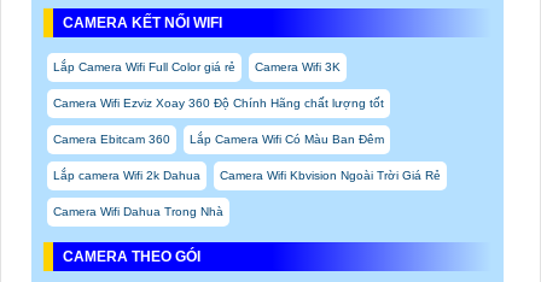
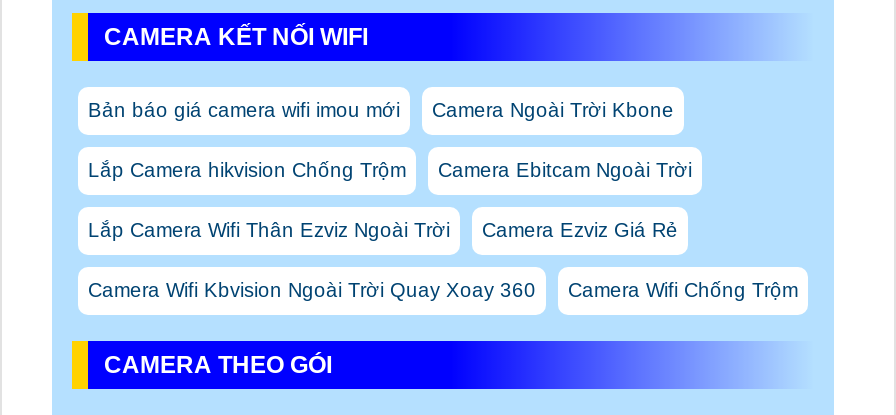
- Lắp Camera Wifi Full Color giá rẻ
- Camera Wifi 3K
- Camera Wifi Ezviz Xoay 360 Độ Chính Hãng chất lượng tốt
- Camera Ebitcam 360
- Lắp Camera Wifi Có Màu Ban Đêm
- Lắp camera Wifi 2k Dahua
- Camera Wifi Kbvision Ngoài Trời Giá Rẻ
- Camera Wifi Dahua Trong Nhà
+ Bản báo giá camera wifi imou mới
+ Camera Ngoài Trời Kbone
+ Lắp Camera hikvision Chống Trộm
+ Camera Ebitcam Ngoài Trời
+ Lắp Camera Wifi Thân Ezviz Ngoài Trời
+ Camera Ezviz Giá Rẻ
+ Camera Wifi Kbvision Ngoài Trời Quay Xoay 360
+ Camera Wifi Chống Trộm
